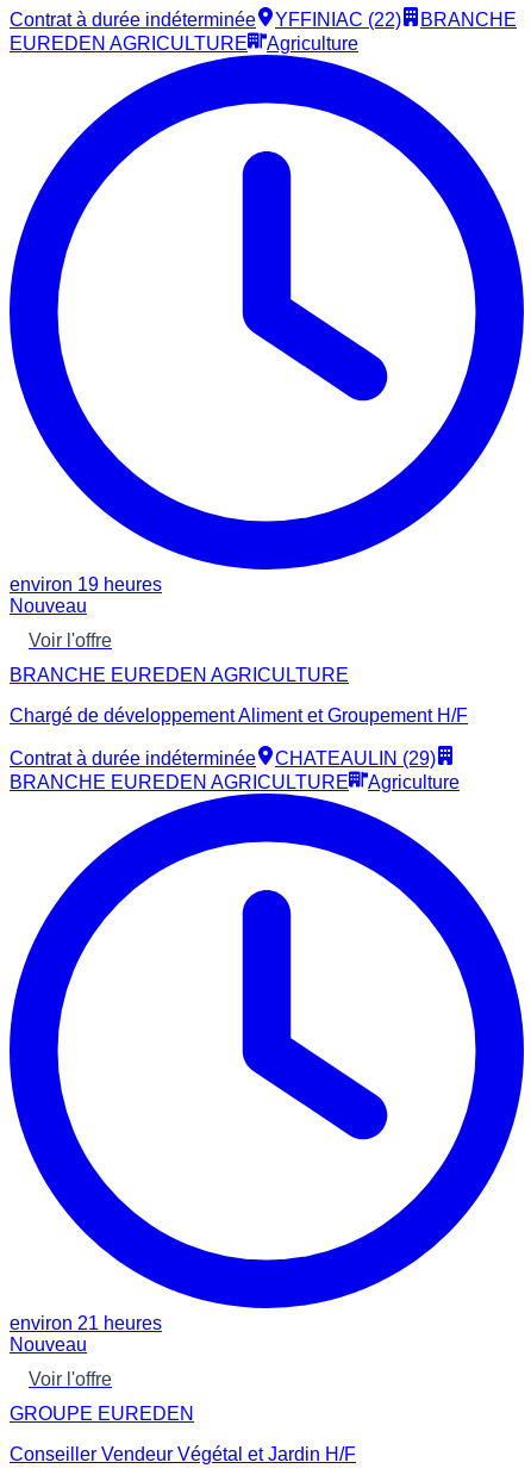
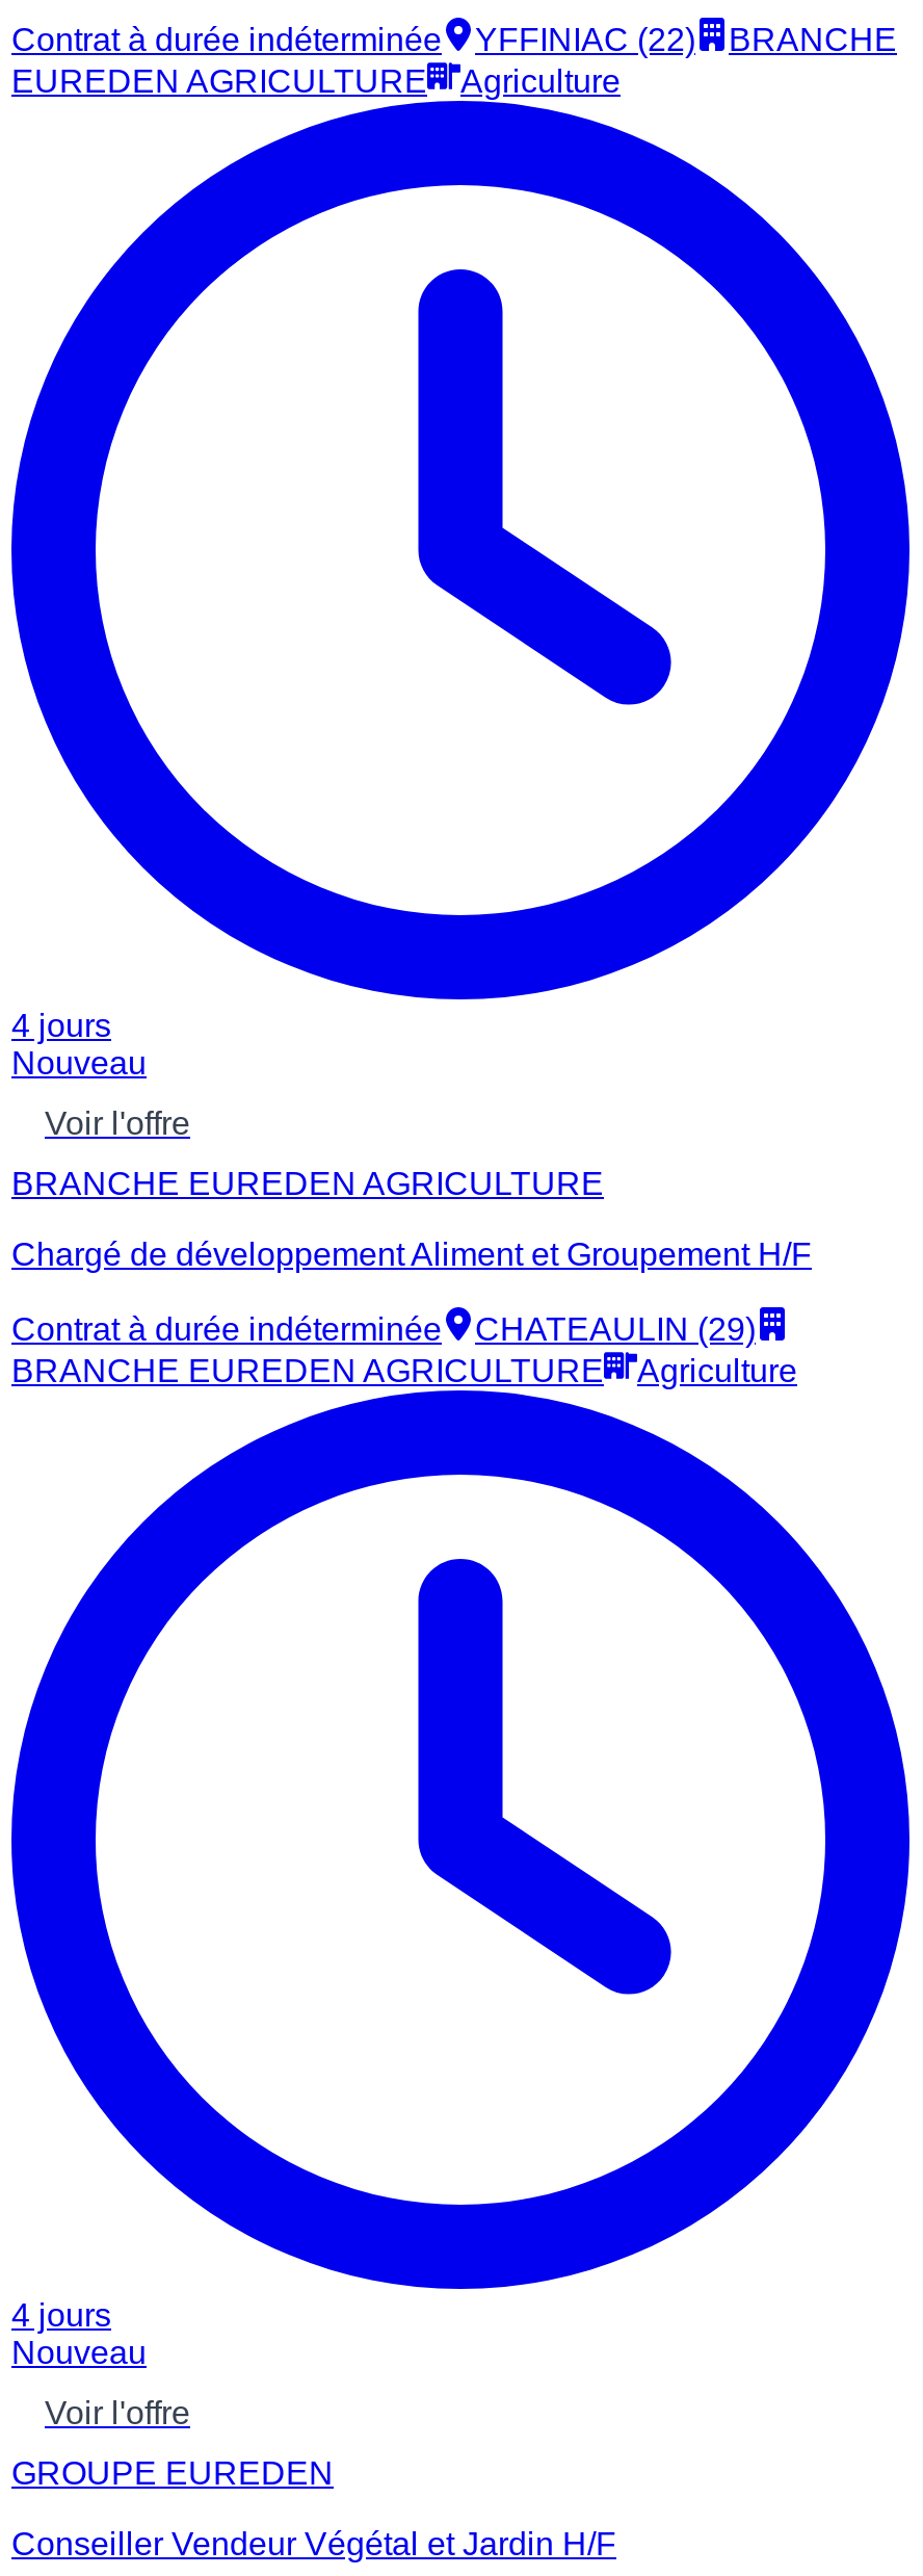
- environ 19 heures
+ 4 jours

- environ 21 heures
+ 4 jours
